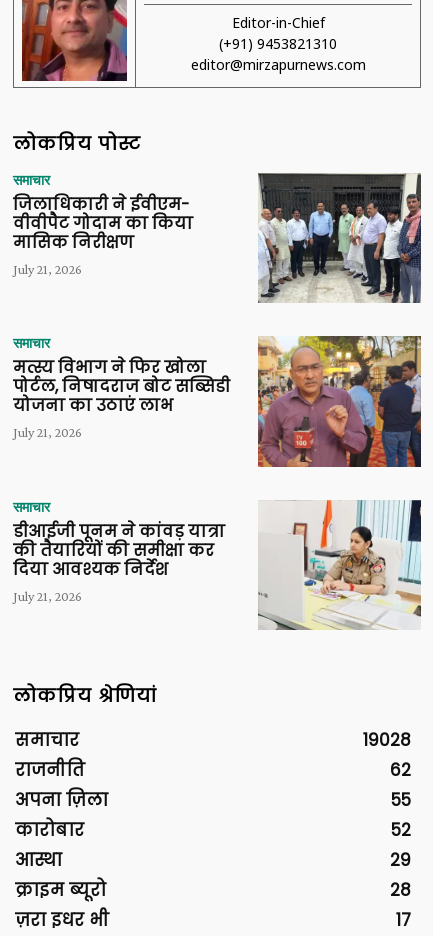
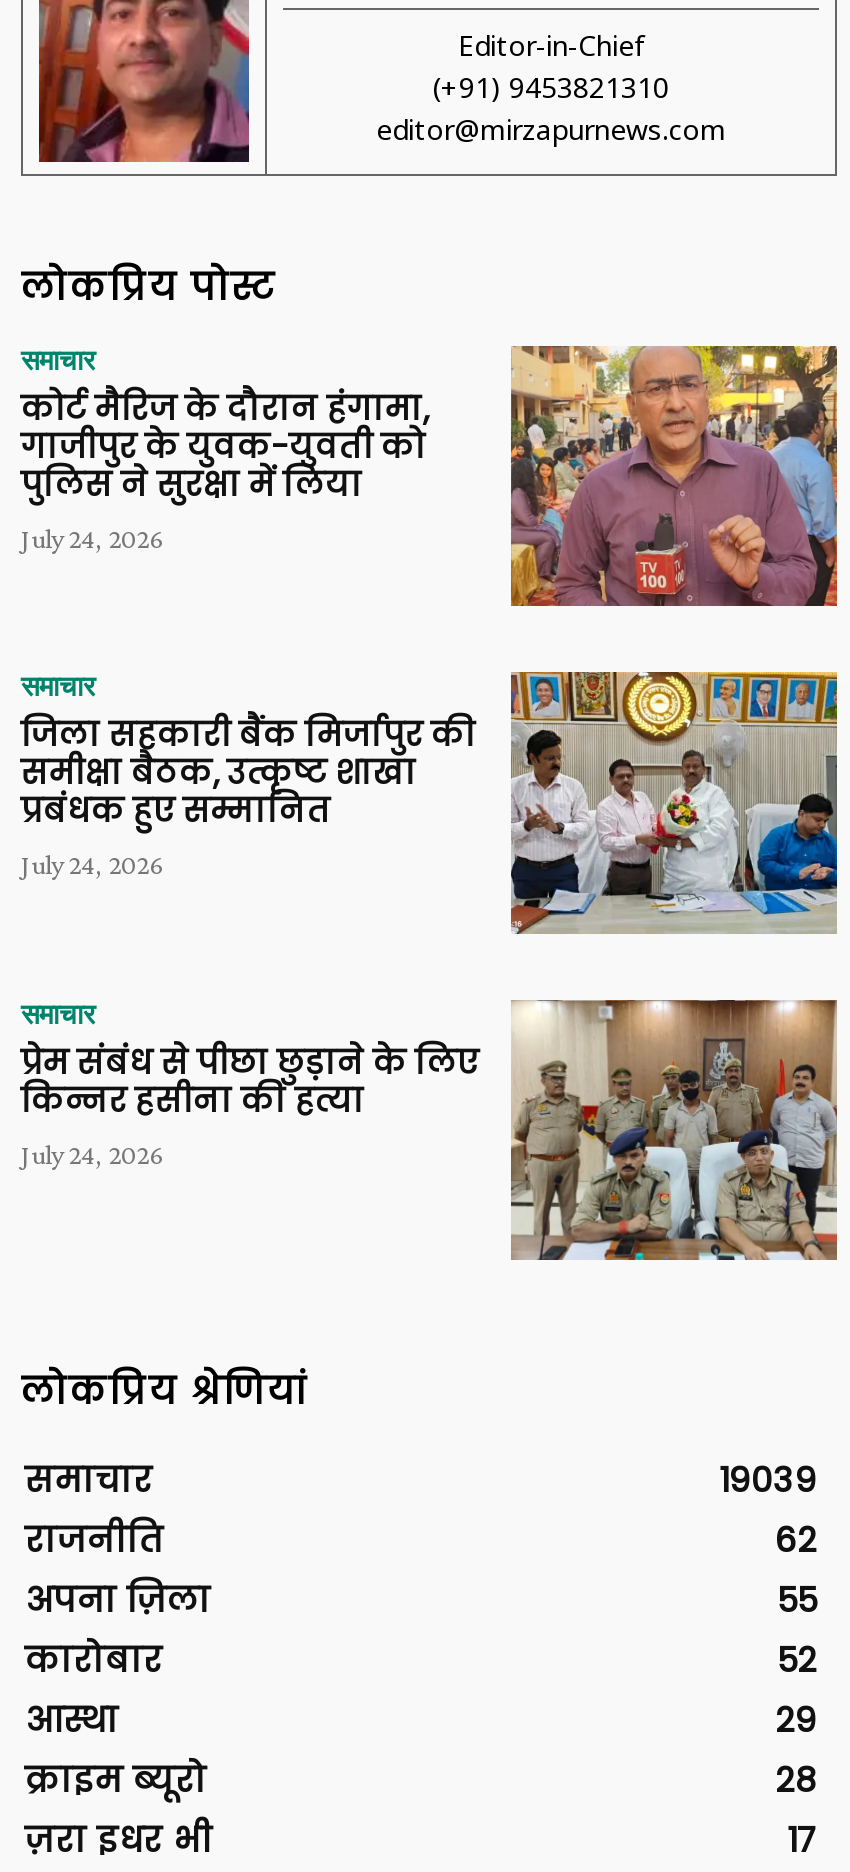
- [image]
+ [image]

- जिलाधिकारी ने ईवीएम-
- वीवीपैट गोदाम का किया
- मासिक निरीक्षण
- July 21, 2026
+ कोर्ट मैरिज के दौरान हंगामा,
+ गाजीपुर के युवक-युवती को
+ पुलिस ने सुरक्षा में लिया
+ July 24, 2026

- [image]
- मत्स्य विभाग ने फिर खोला
- पोर्टल, निषादराज बोट सब्सिडी
- योजना का उठाएं लाभ
- July 21, 2026
+ [image]
+ जिला सहकारी बैंक मिर्जापुर की
+ समीक्षा बैठक, उत्कृष्ट शाखा
+ प्रबंधक हुए सम्मानित
+ July 24, 2026

- [image]
- डीआईजी पूनम ने कांवड़ यात्रा
- की तैयारियों की समीक्षा कर
- दिया आवश्यक निर्देश
- July 21, 2026
+ [image]
+ प्रेम संबंध से पीछा छुड़ाने के लिए
+ किन्नर हसीना की हत्या
+ July 24, 2026

- 19028
+ 19039
